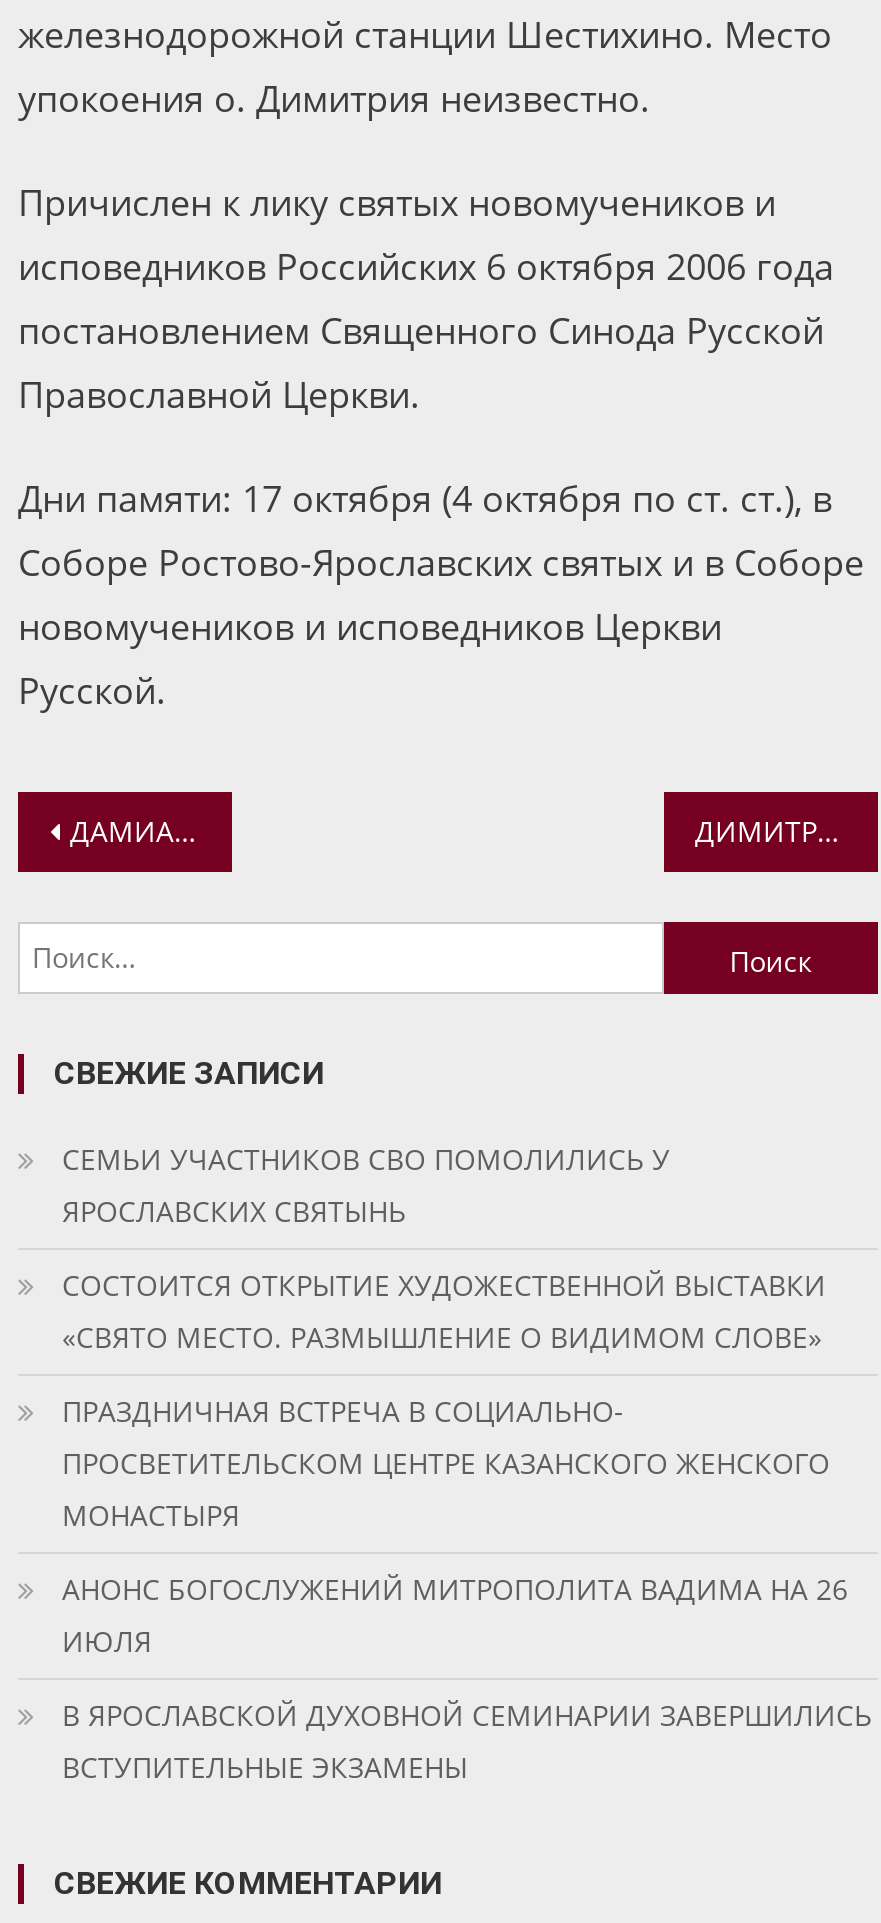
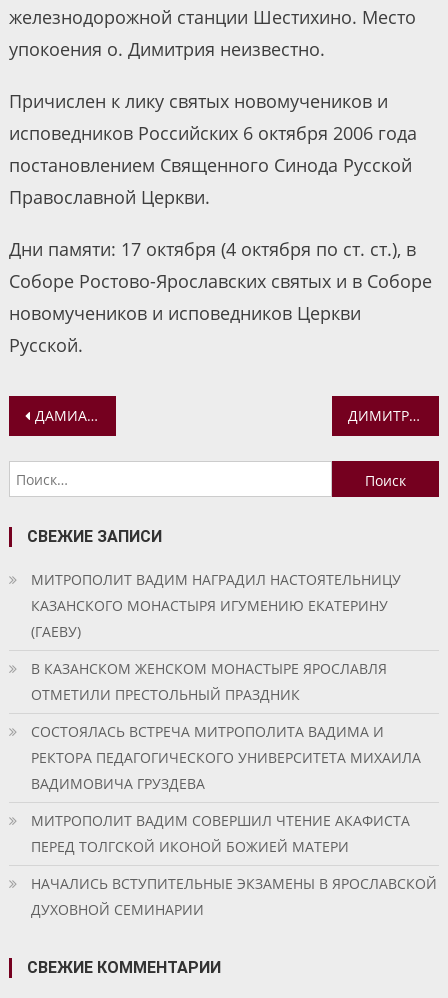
- СЕМЬИ УЧАСТНИКОВ СВО ПОМОЛИЛИСЬ У
- ЯРОСЛАВСКИХ СВЯТЫНЬ
+ МИТРОПОЛИТ ВАДИМ НАГРАДИЛ НАСТОЯТЕЛЬНИЦУ
+ КАЗАНСКОГО МОНАСТЫРЯ ИГУМЕНИЮ ЕКАТЕРИНУ
+ (ГАЕВУ)

- СОСТОИТСЯ ОТКРЫТИЕ ХУДОЖЕСТВЕННОЙ ВЫСТАВКИ
- «СВЯТО МЕСТО. РАЗМЫШЛЕНИЕ О ВИДИМОМ СЛОВЕ»
+ В КАЗАНСКОМ ЖЕНСКОМ МОНАСТЫРЕ ЯРОСЛАВЛЯ
+ ОТМЕТИЛИ ПРЕСТОЛЬНЫЙ ПРАЗДНИК

- ПРАЗДНИЧНАЯ ВСТРЕЧА В СОЦИАЛЬНО-
- ПРОСВЕТИТЕЛЬСКОМ ЦЕНТРЕ КАЗАНСКОГО ЖЕНСКОГО
- МОНАСТЫРЯ
+ СОСТОЯЛАСЬ ВСТРЕЧА МИТРОПОЛИТА ВАДИМА И
+ РЕКТОРА ПЕДАГОГИЧЕСКОГО УНИВЕРСИТЕТА МИХАИЛА
+ ВАДИМОВИЧА ГРУЗДЕВА

- АНОНС БОГОСЛУЖЕНИЙ МИТРОПОЛИТА ВАДИМА НА 26
- ИЮЛЯ
+ МИТРОПОЛИТ ВАДИМ СОВЕРШИЛ ЧТЕНИЕ АКАФИСТА
+ ПЕРЕД ТОЛГСКОЙ ИКОНОЙ БОЖИЕЙ МАТЕРИ

- В ЯРОСЛАВСКОЙ ДУХОВНОЙ СЕМИНАРИИ ЗАВЕРШИЛИСЬ
- ВСТУПИТЕЛЬНЫЕ ЭКЗАМЕНЫ
+ НАЧАЛИСЬ ВСТУПИТЕЛЬНЫЕ ЭКЗАМЕНЫ В ЯРОСЛАВСКОЙ
+ ДУХОВНОЙ СЕМИНАРИИ
